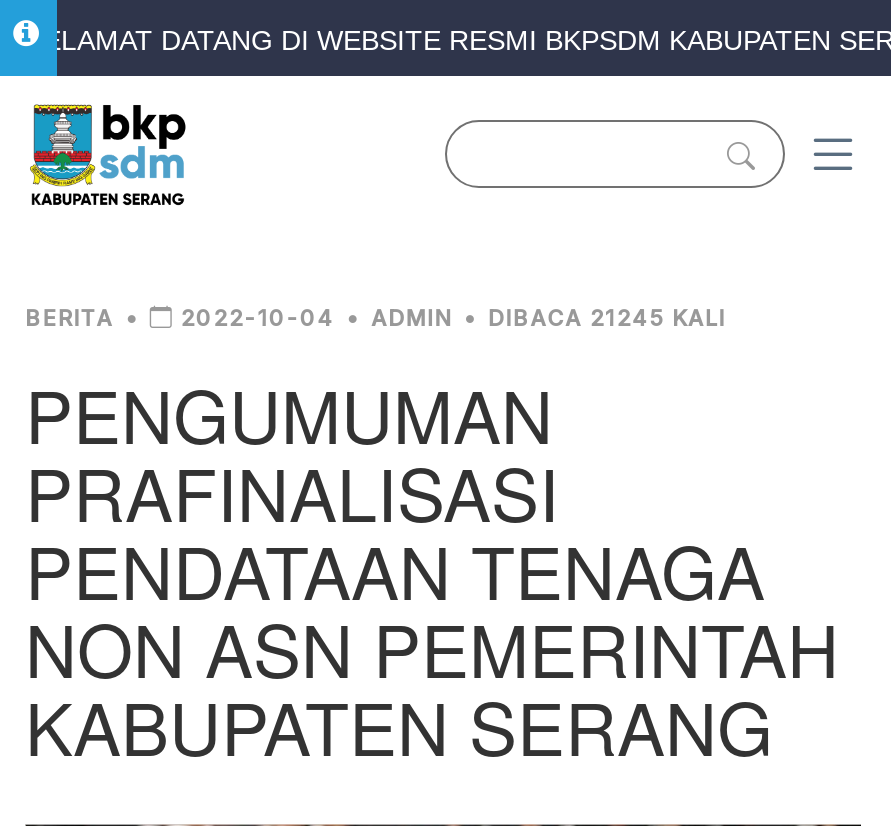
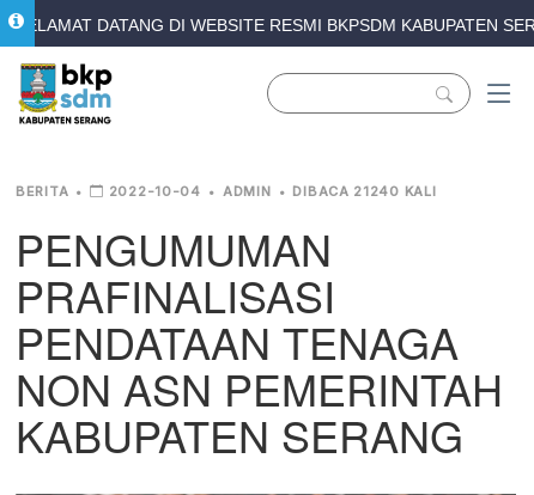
- 2022-10-04 • ADMIN • DIBACA 21245 KALI
+ 2022-10-04 • ADMIN • DIBACA 21240 KALI
